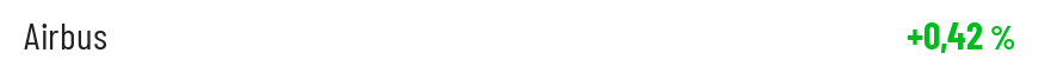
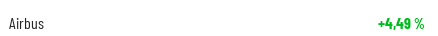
- +0,42%
+ +4,49%
